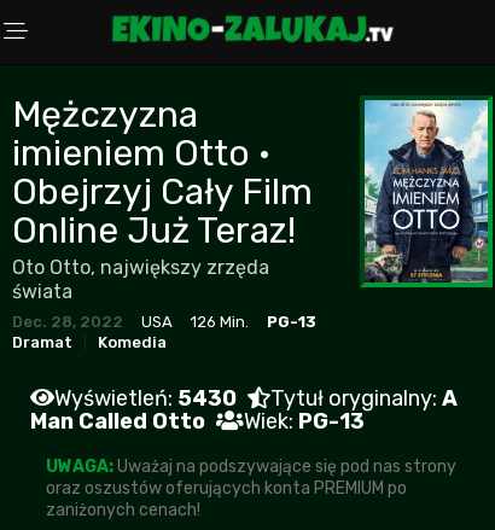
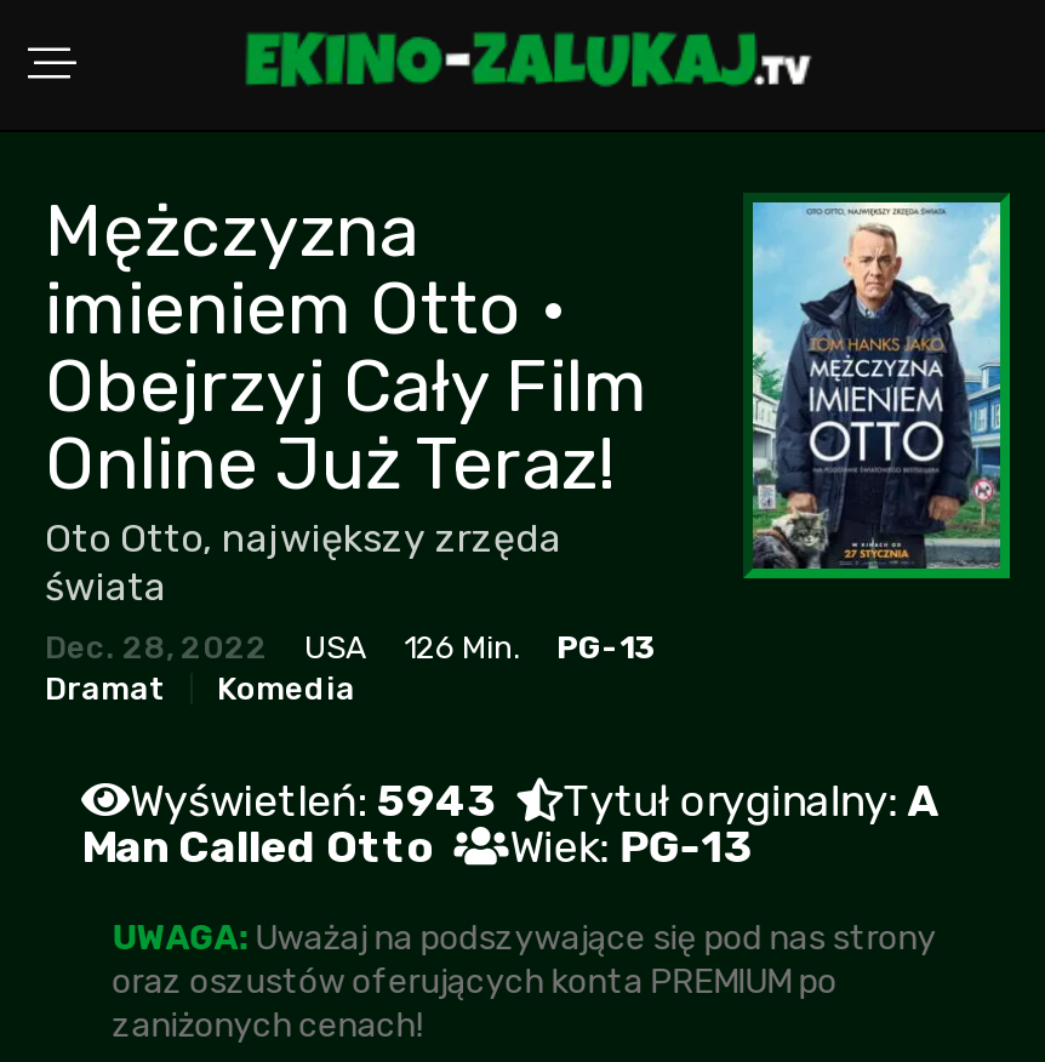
- Wyświetleń: 5430 Tytuł oryginalny: A
+ Wyświetleń: 5943 Tytuł oryginalny: A
